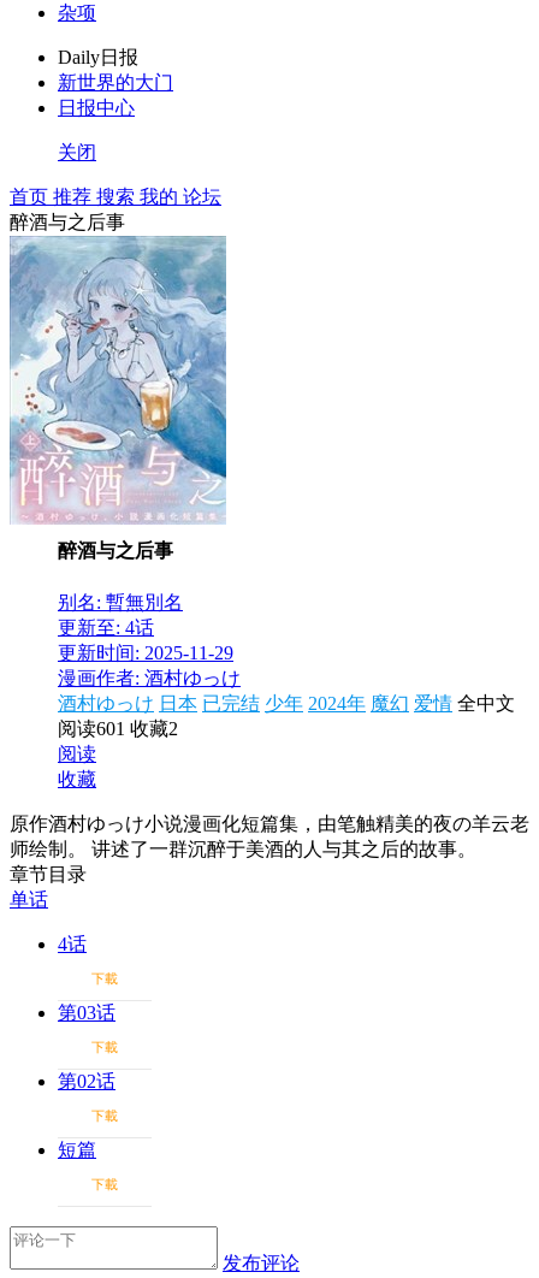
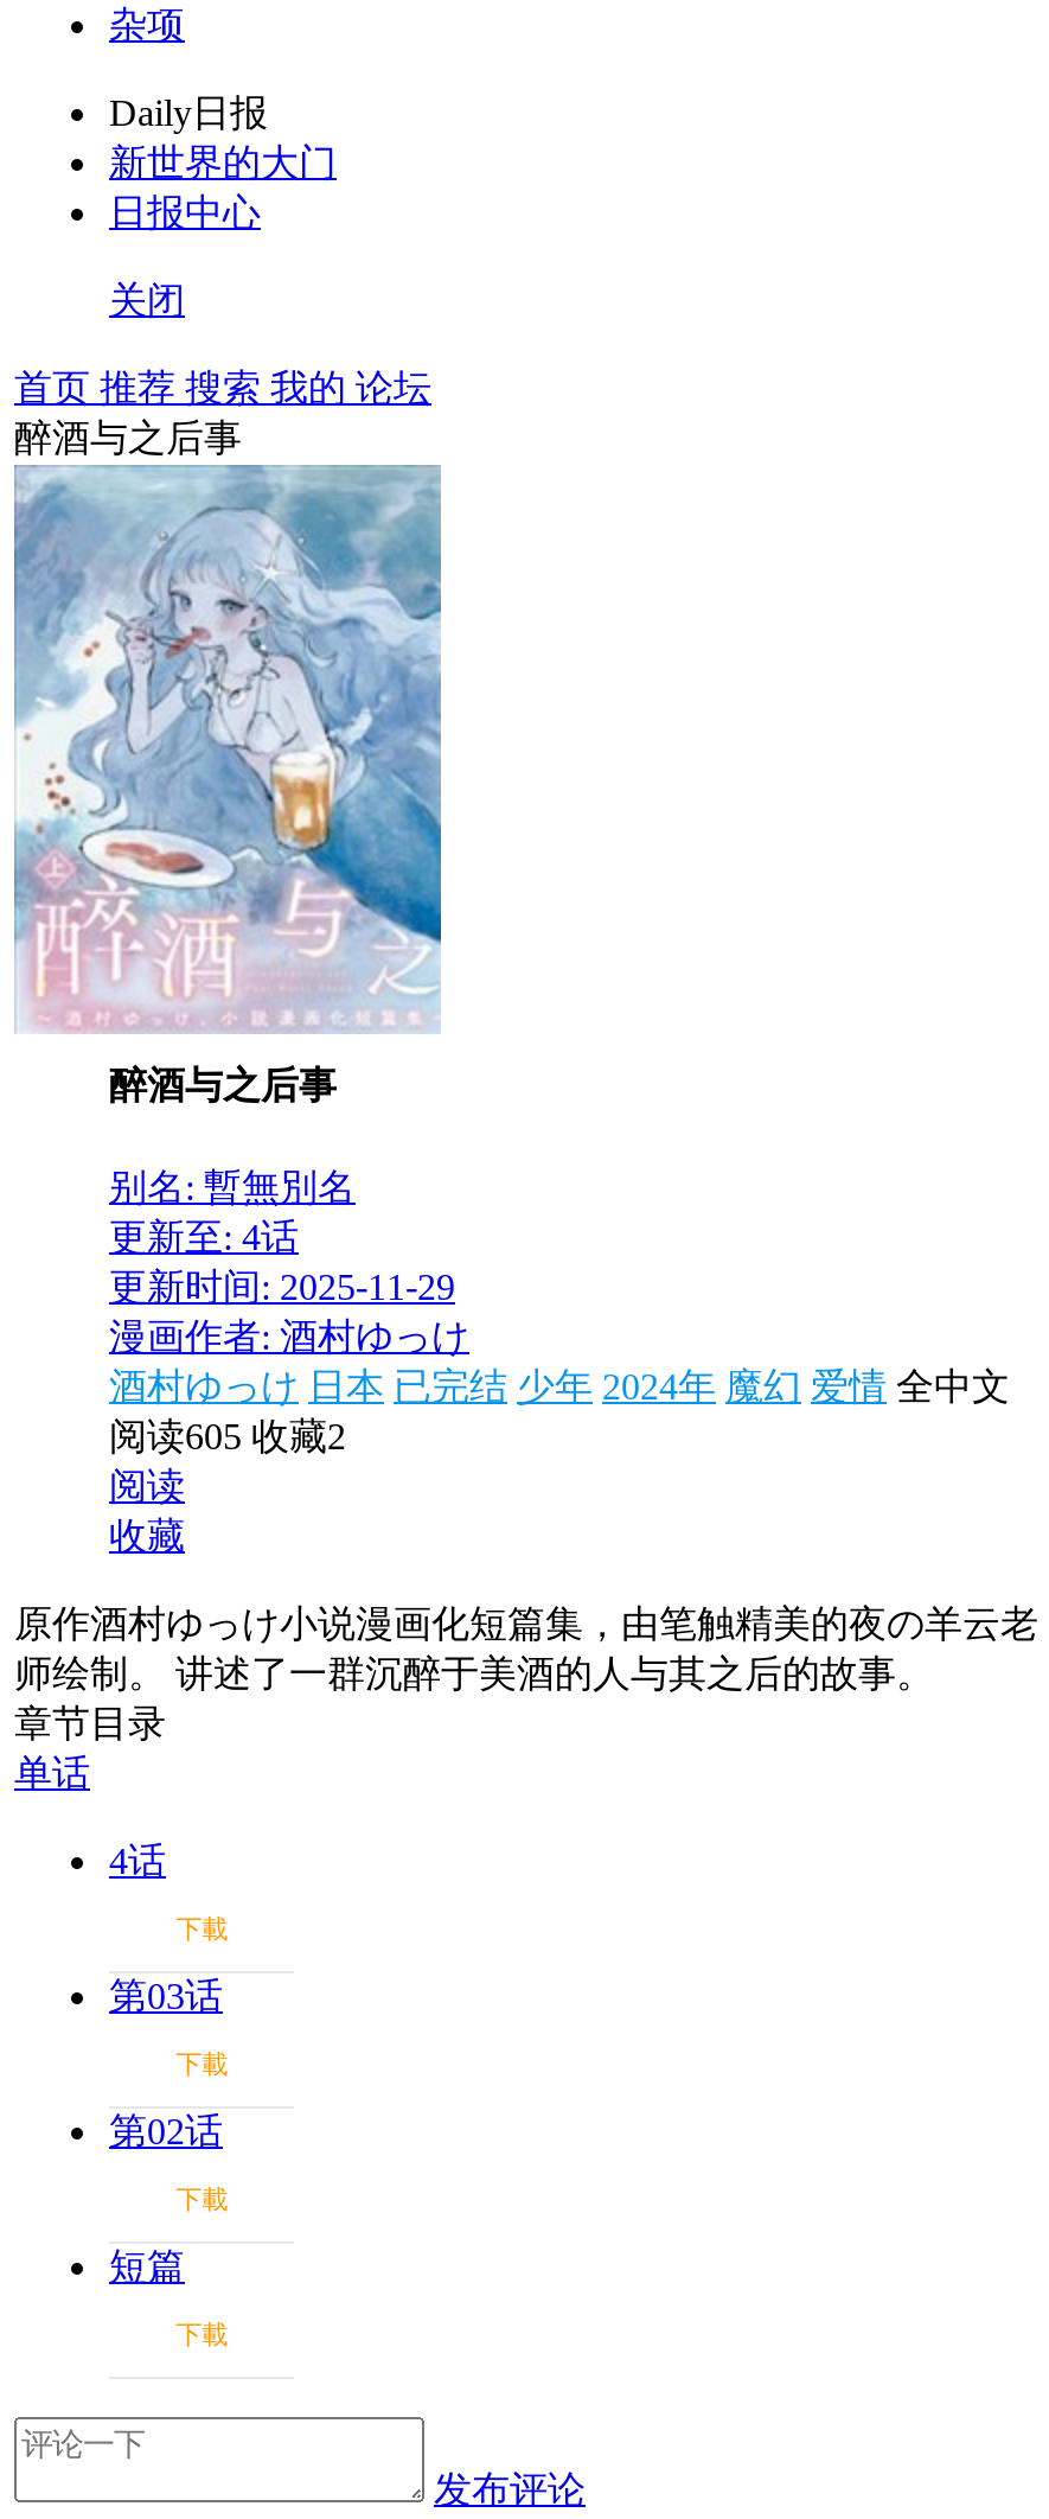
- 阅读601 收藏2
+ 阅读605 收藏2
